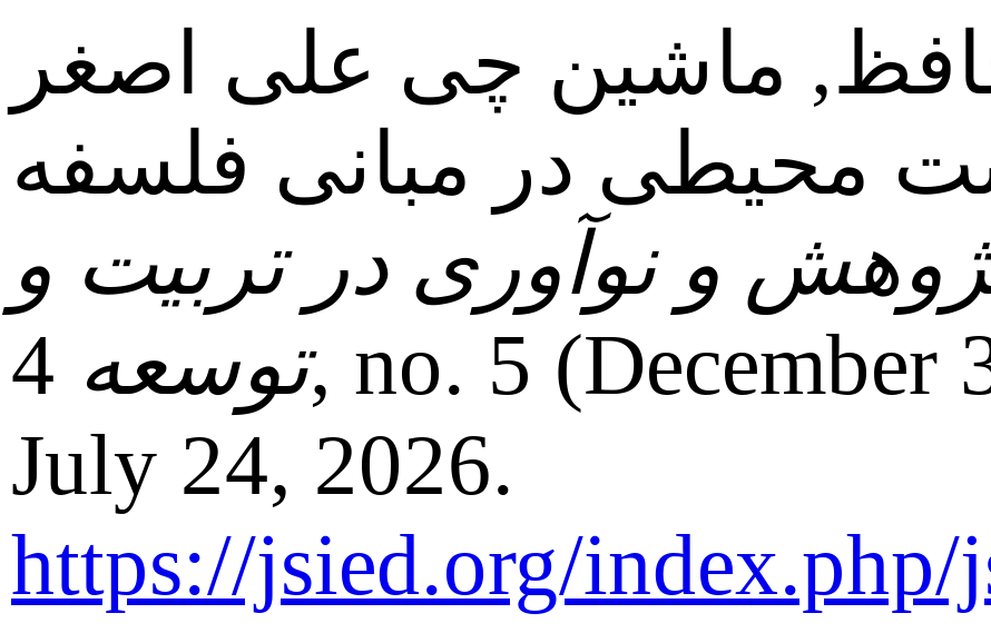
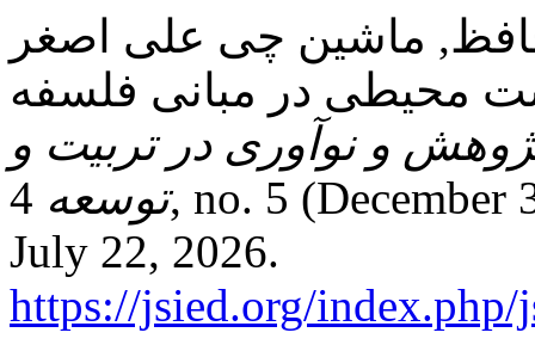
- July 24, 2026.
+ July 22, 2026.
